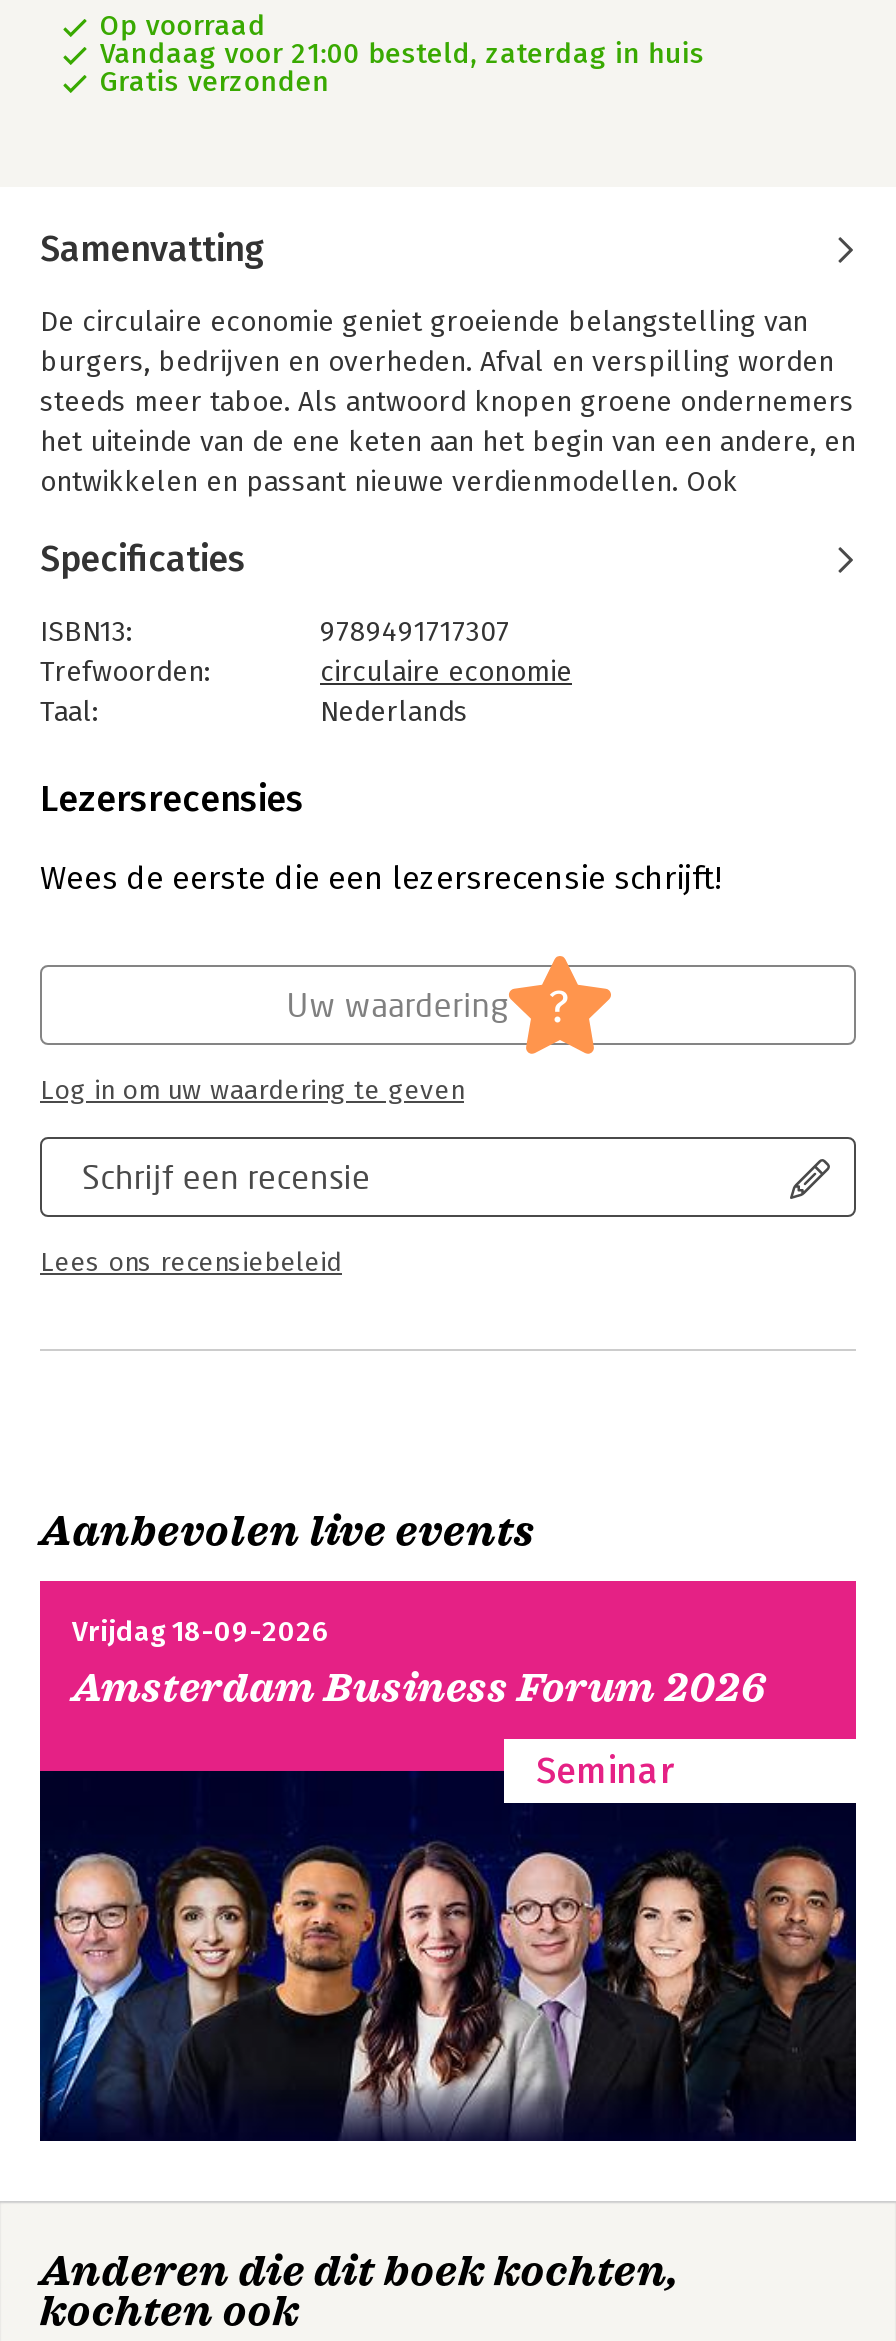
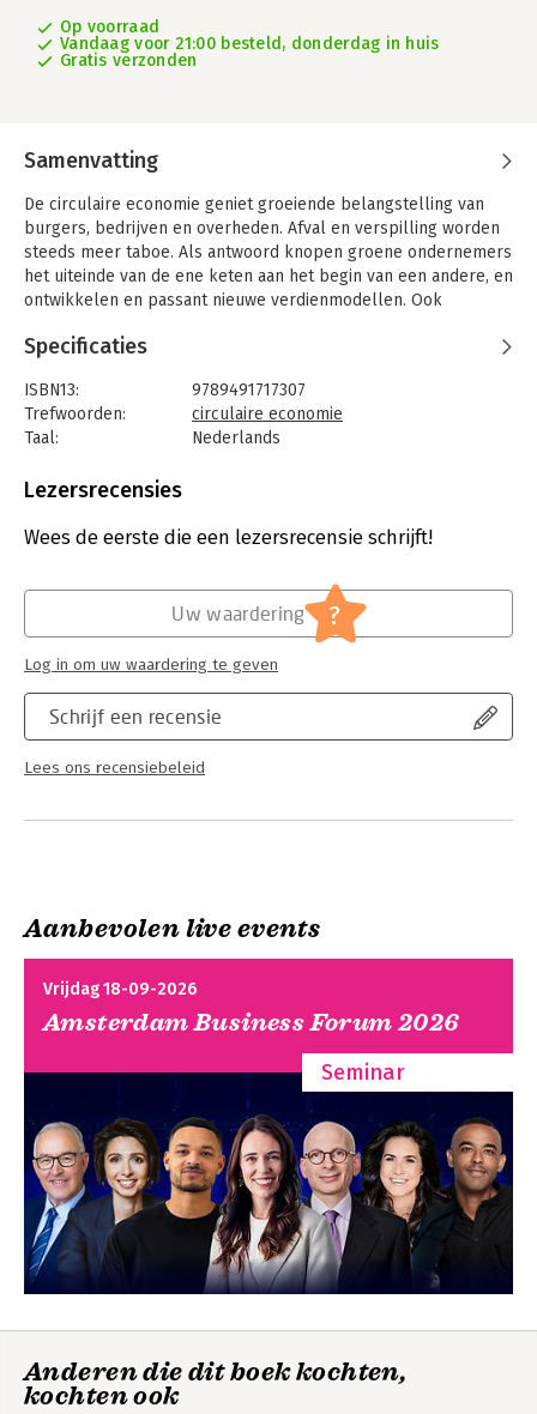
- Vandaag voor 21:00 besteld, zaterdag in huis
+ Vandaag voor 21:00 besteld, donderdag in huis
